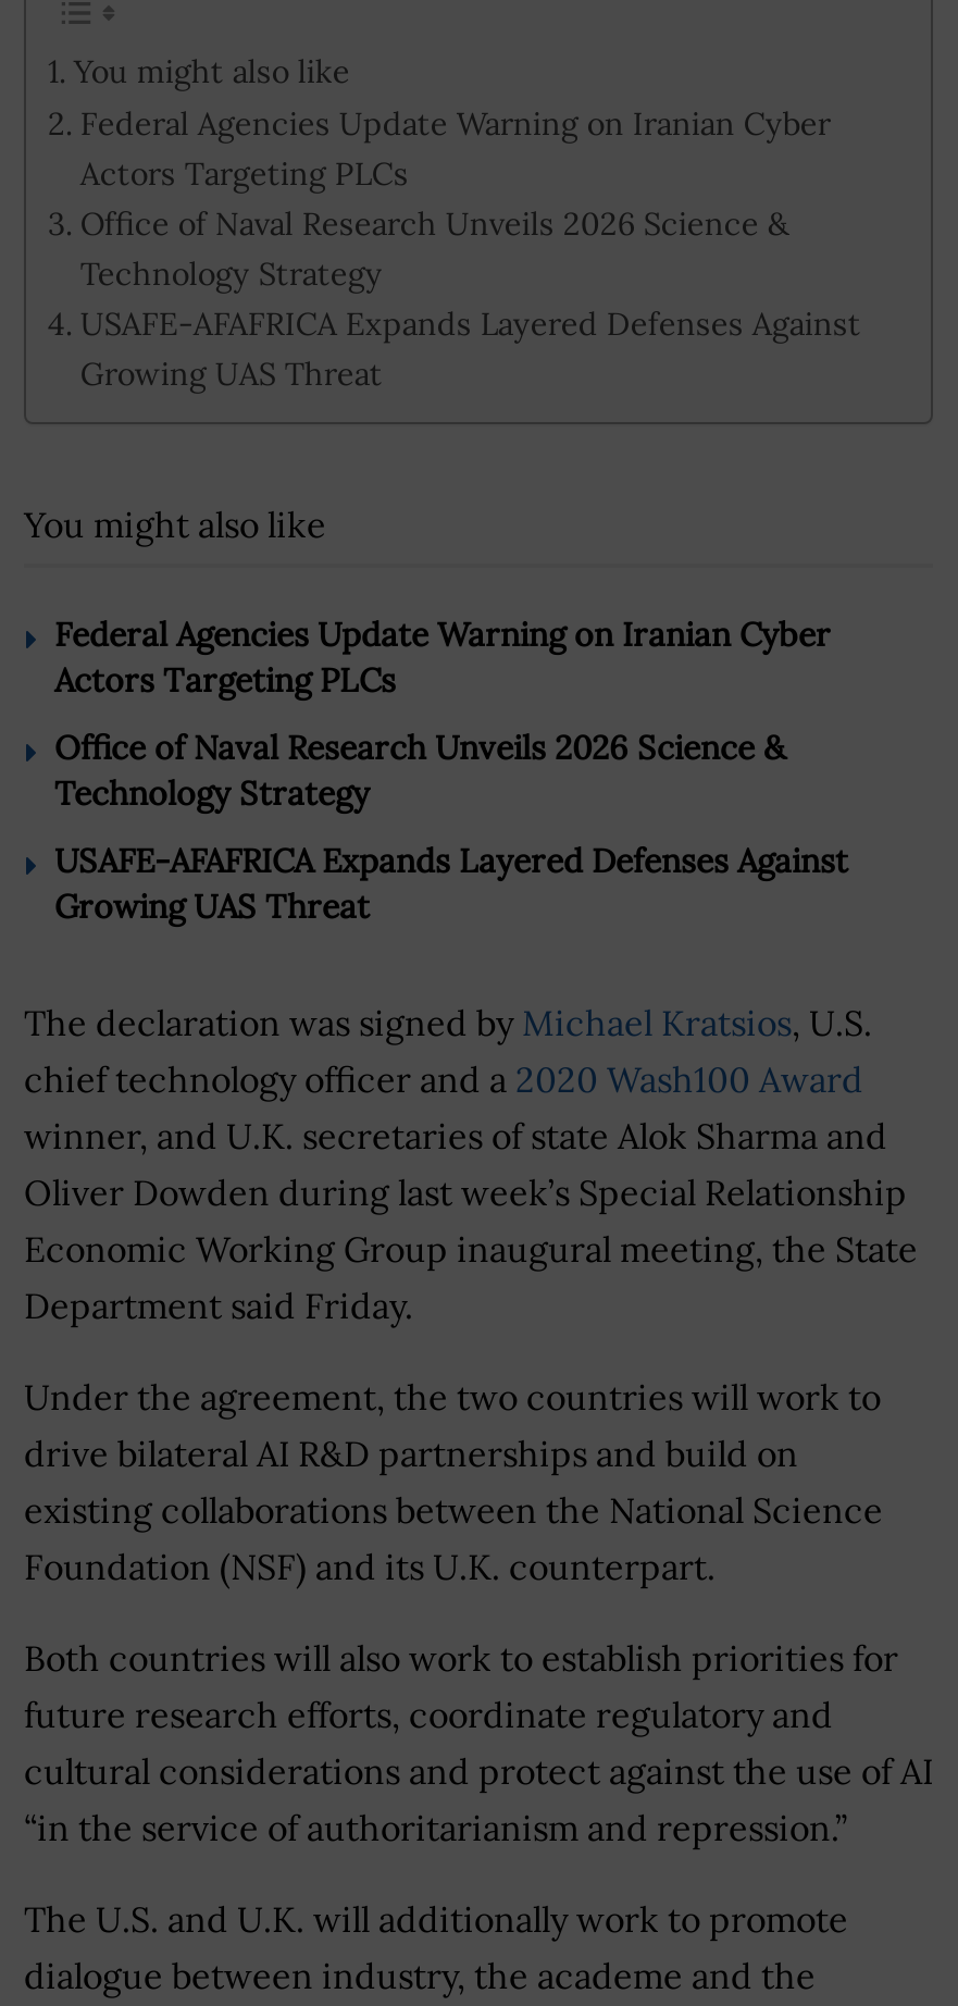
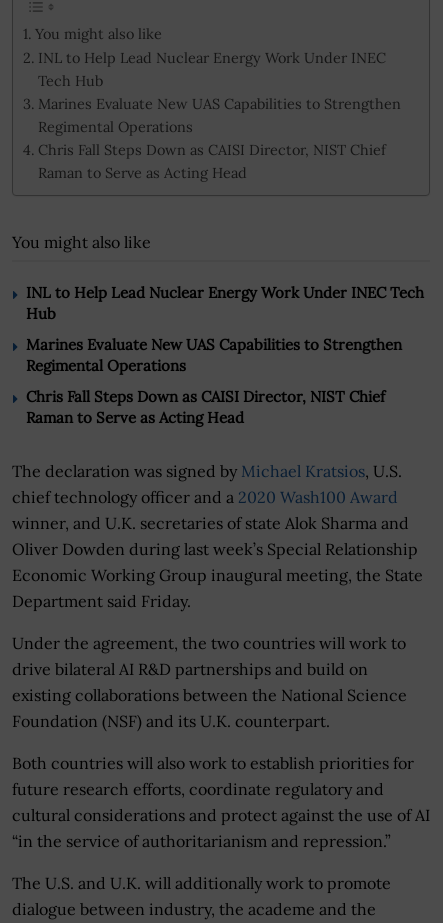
- Federal Agencies Update Warning on Iranian Cyber
- Actors Targeting PLCs
- Office of Naval Research Unveils 2026 Science &
- Technology Strategy
- USAFE-AFAFRICA Expands Layered Defenses Against
- Growing UAS Threat
+ INL to Help Lead Nuclear Energy Work Under INEC
+ Tech Hub
+ Marines Evaluate New UAS Capabilities to Strengthen
+ Regimental Operations
+ Chris Fall Steps Down as CAISI Director, NIST Chief
+ Raman to Serve as Acting Head

- Federal Agencies Update Warning on Iranian Cyber
- Actors Targeting PLCs
+ INL to Help Lead Nuclear Energy Work Under INEC Tech
+ Hub

- Office of Naval Research Unveils 2026 Science &
- Technology Strategy
+ Marines Evaluate New UAS Capabilities to Strengthen
+ Regimental Operations

- USAFE-AFAFRICA Expands Layered Defenses Against
- Growing UAS Threat
+ Chris Fall Steps Down as CAISI Director, NIST Chief
+ Raman to Serve as Acting Head
